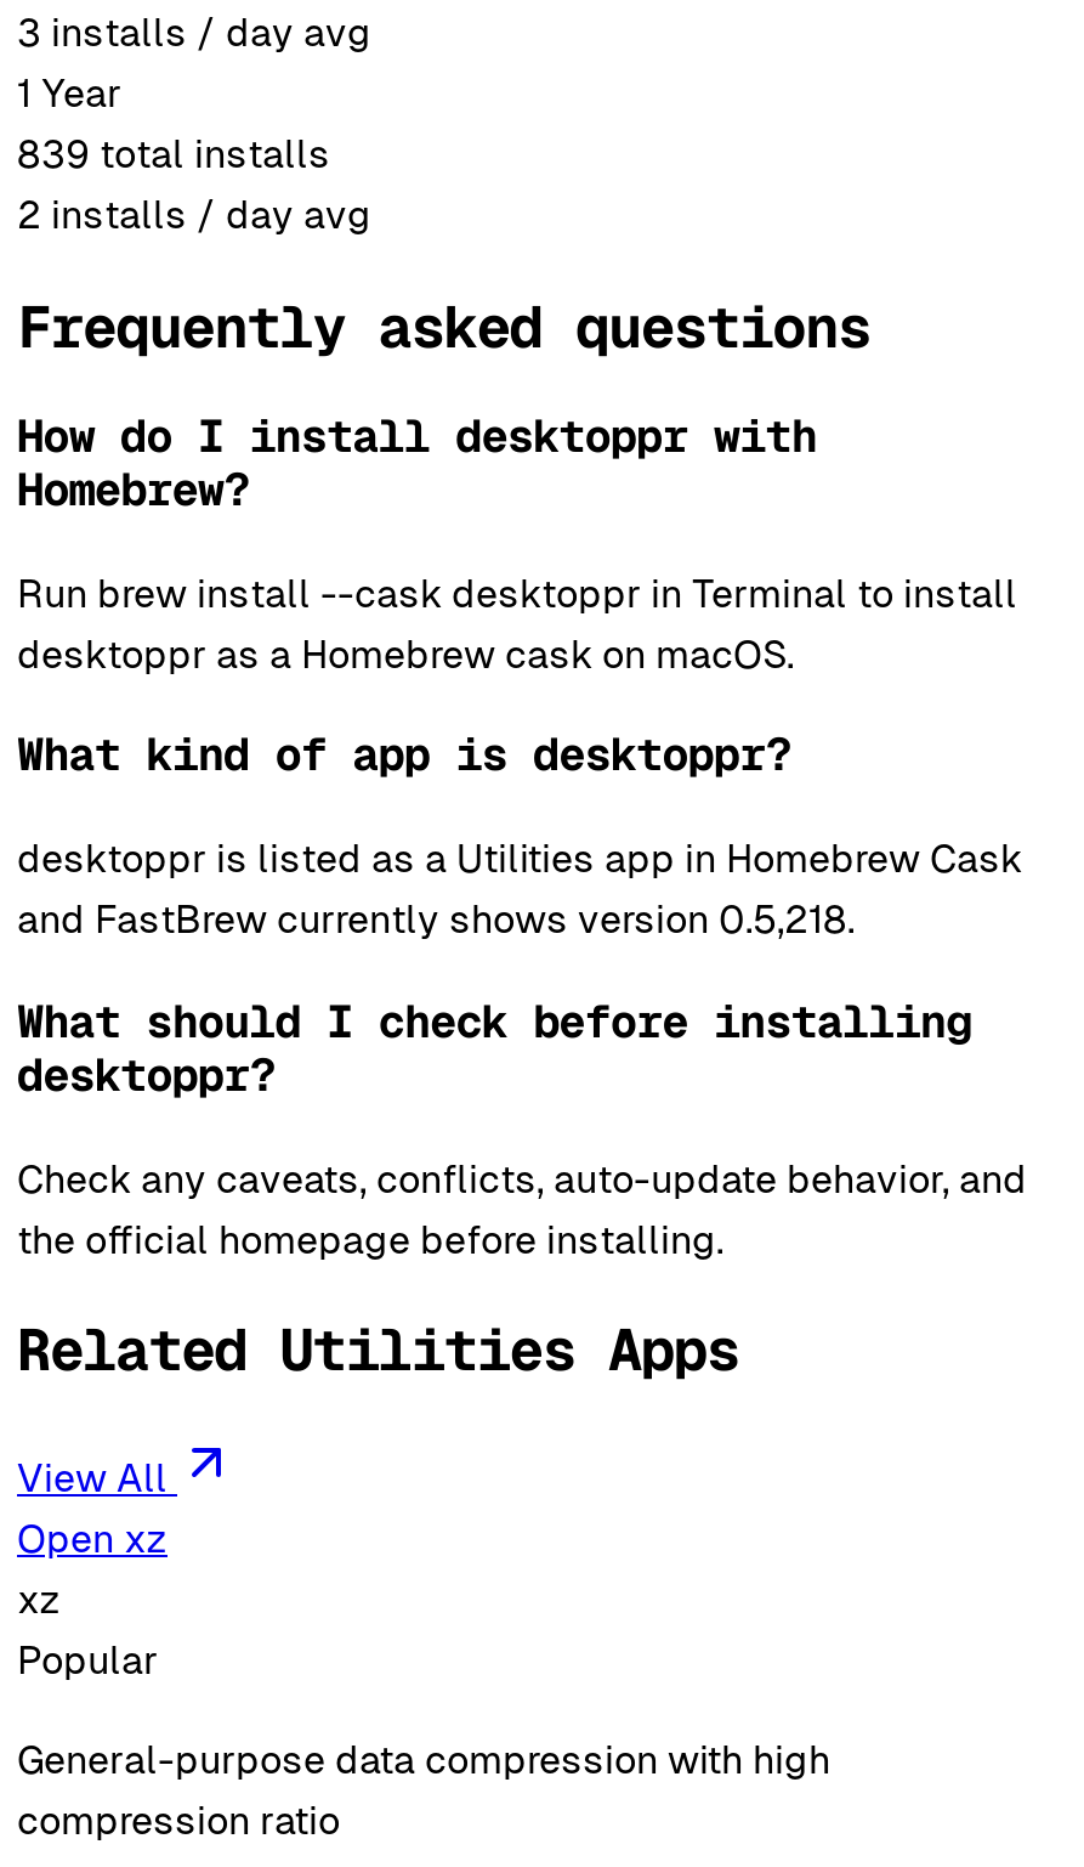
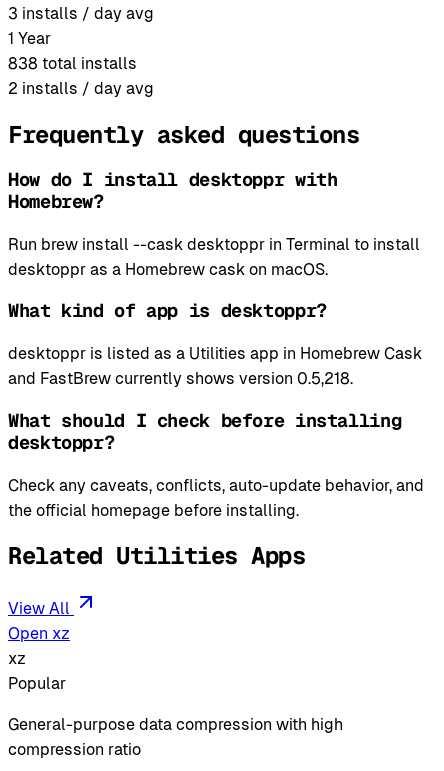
- 839 total installs
+ 838 total installs
